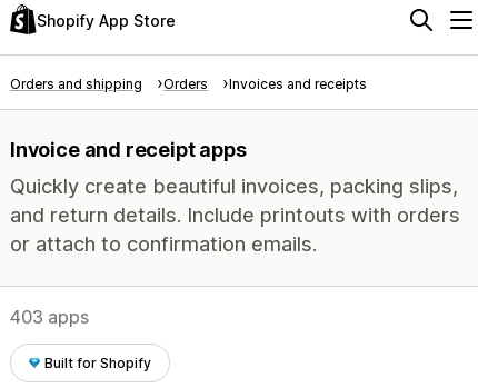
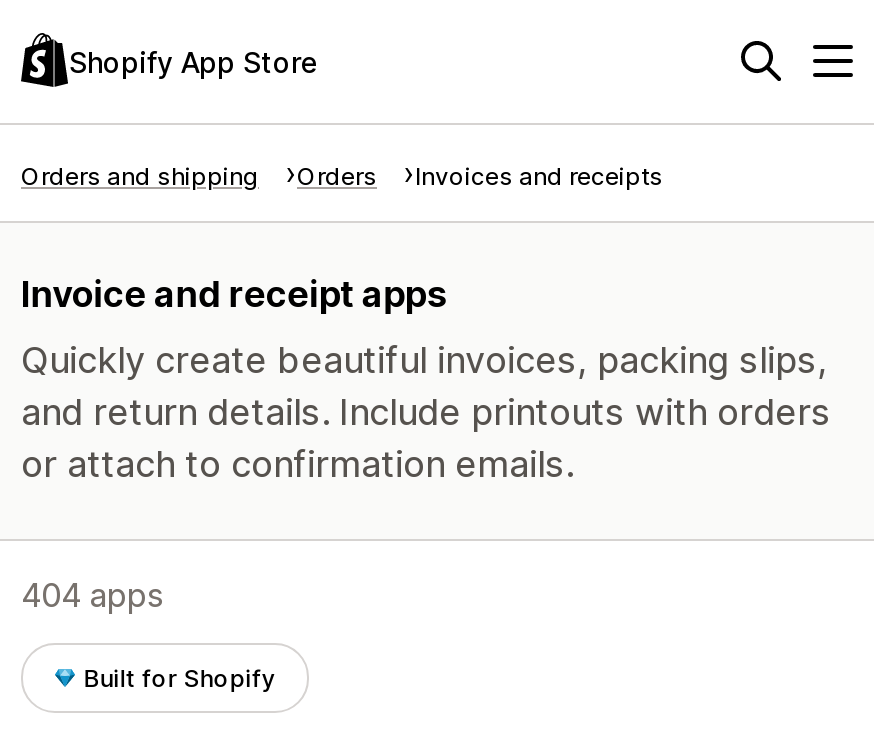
- 403 apps
+ 404 apps
